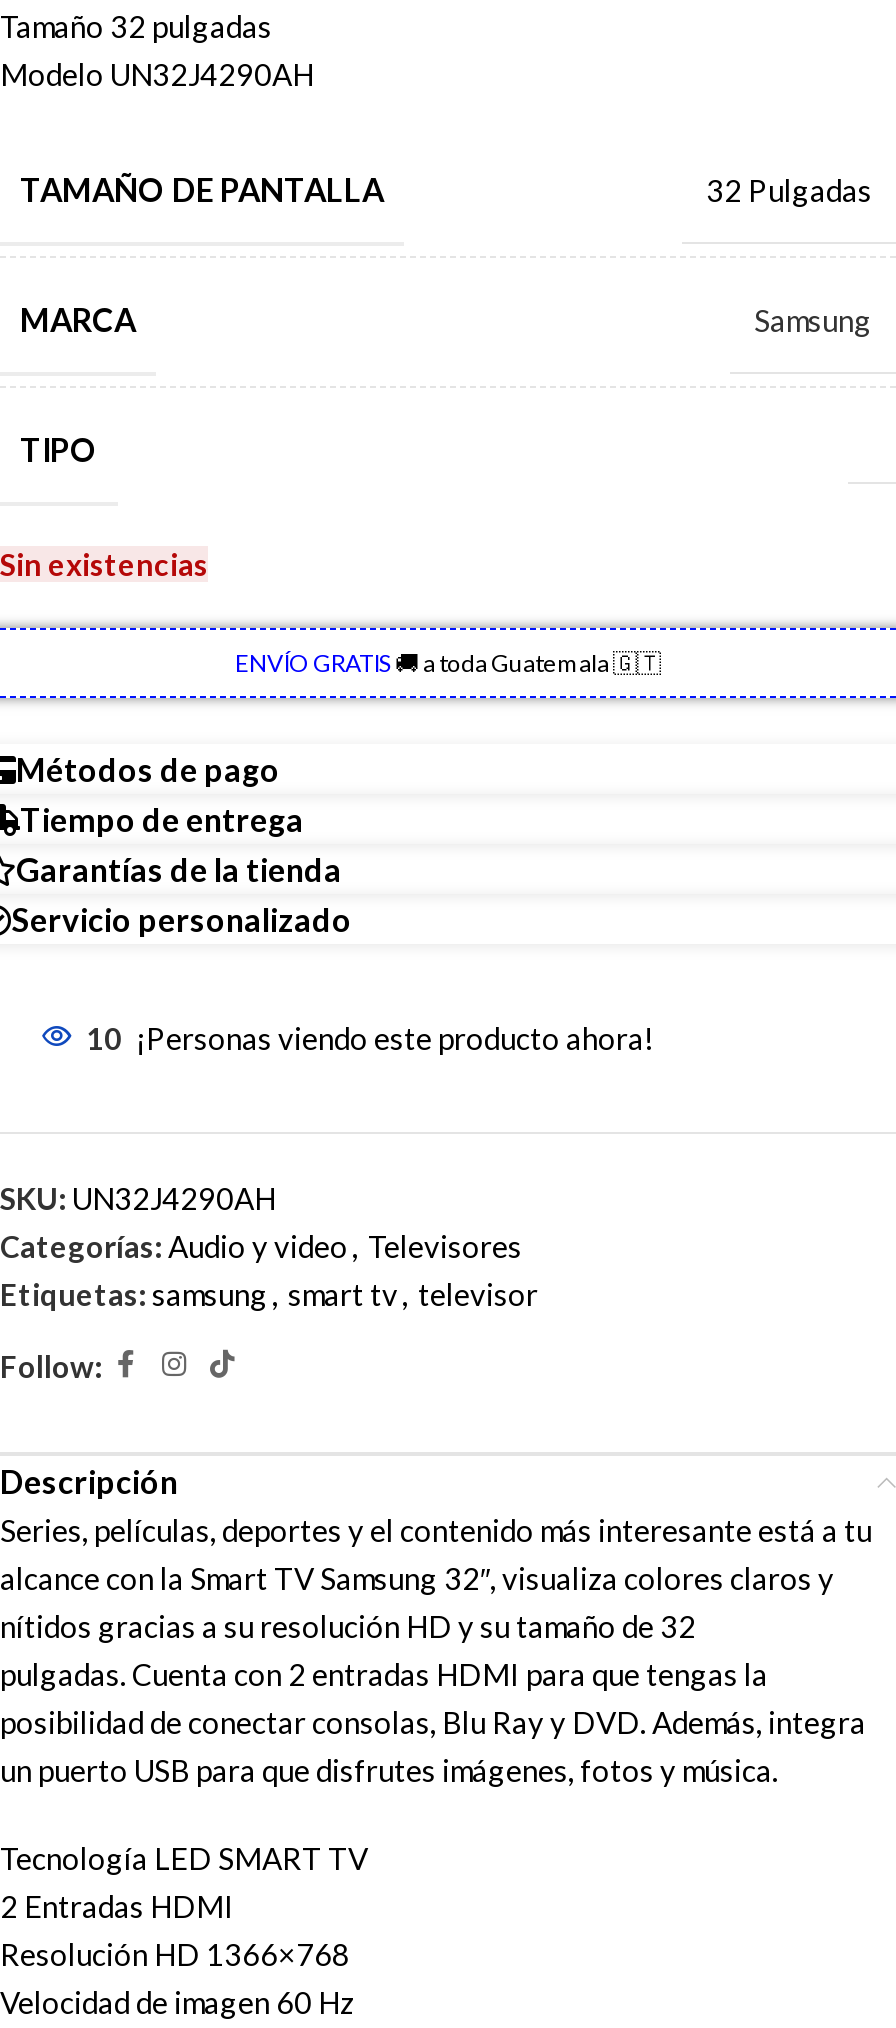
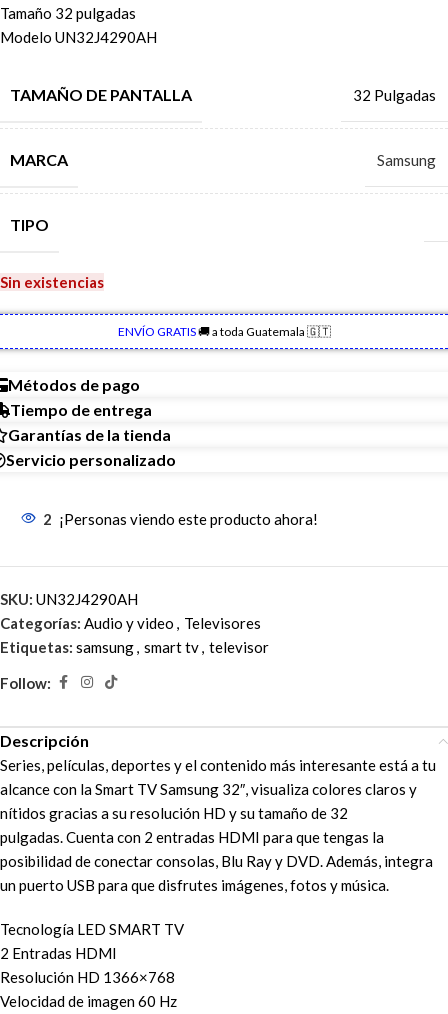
- 10 ¡Personas viendo este producto ahora!
+ 2 ¡Personas viendo este producto ahora!
